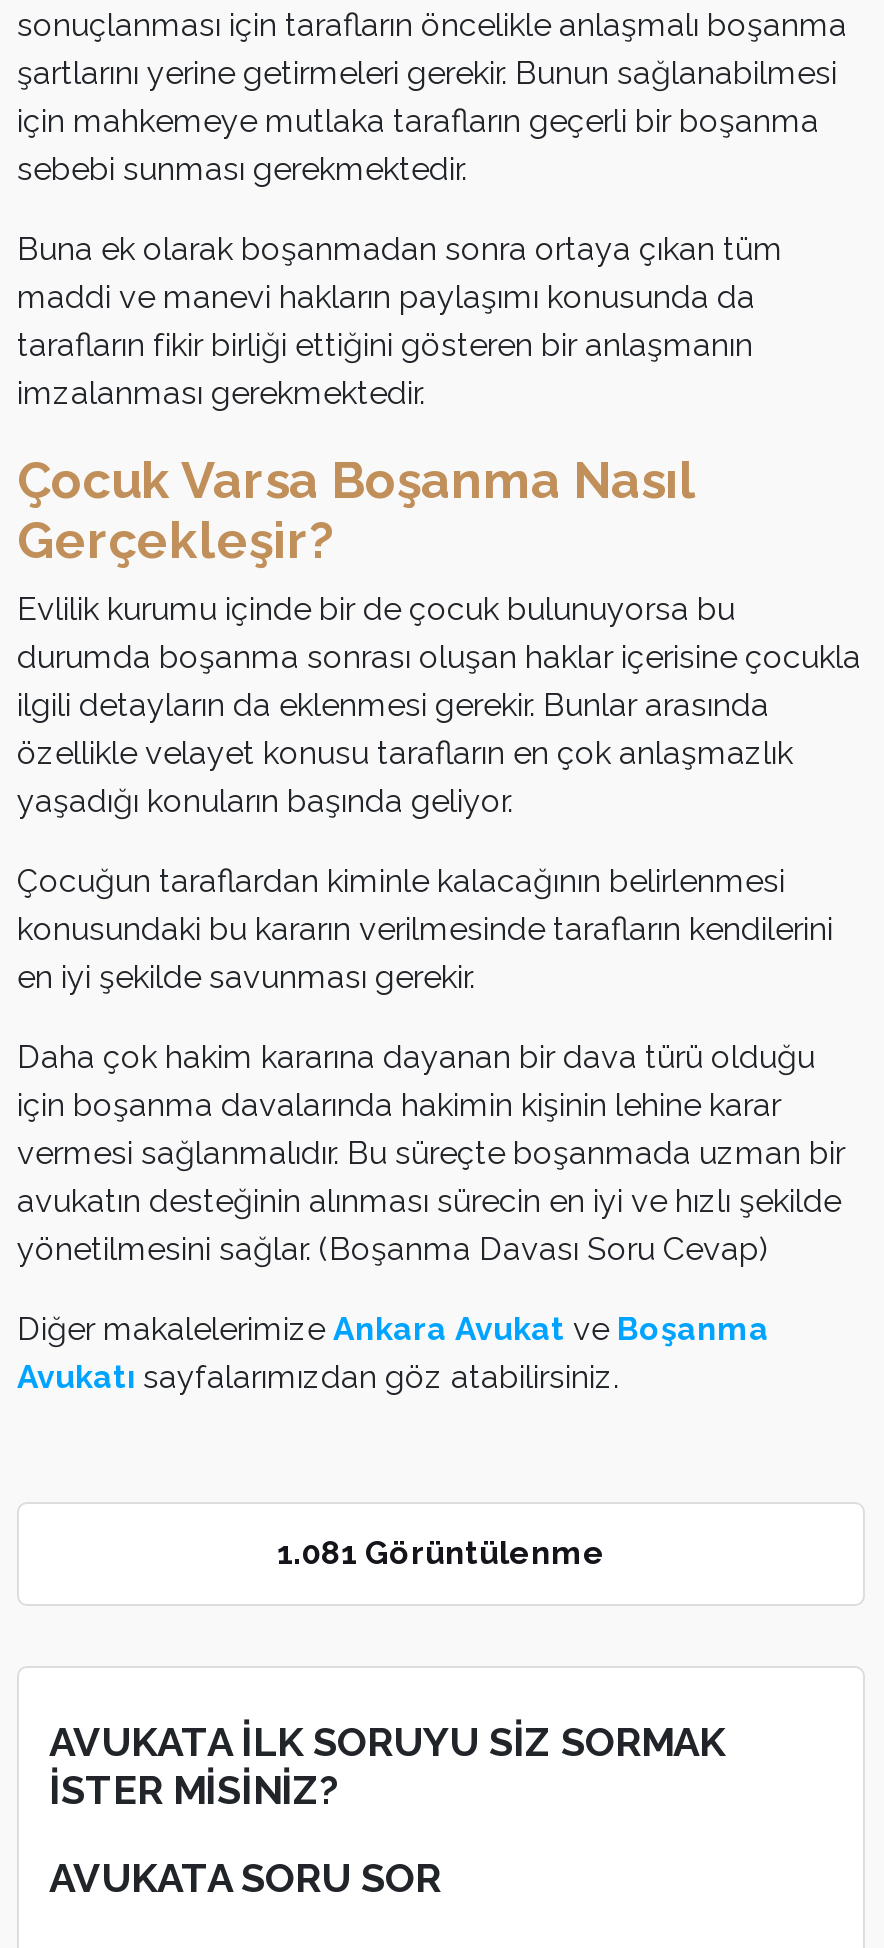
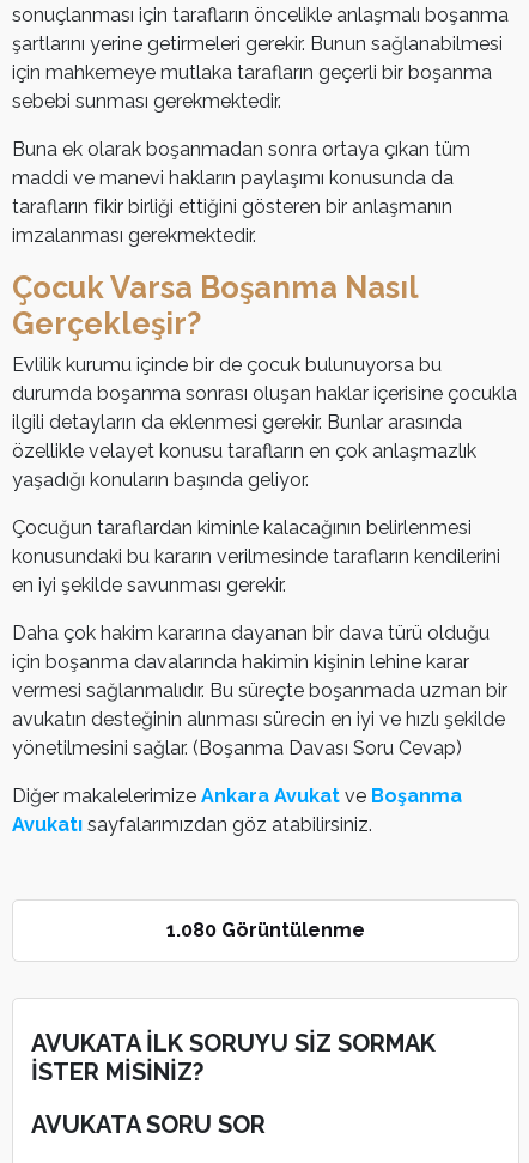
- 1.081 Görüntülenme
+ 1.080 Görüntülenme
